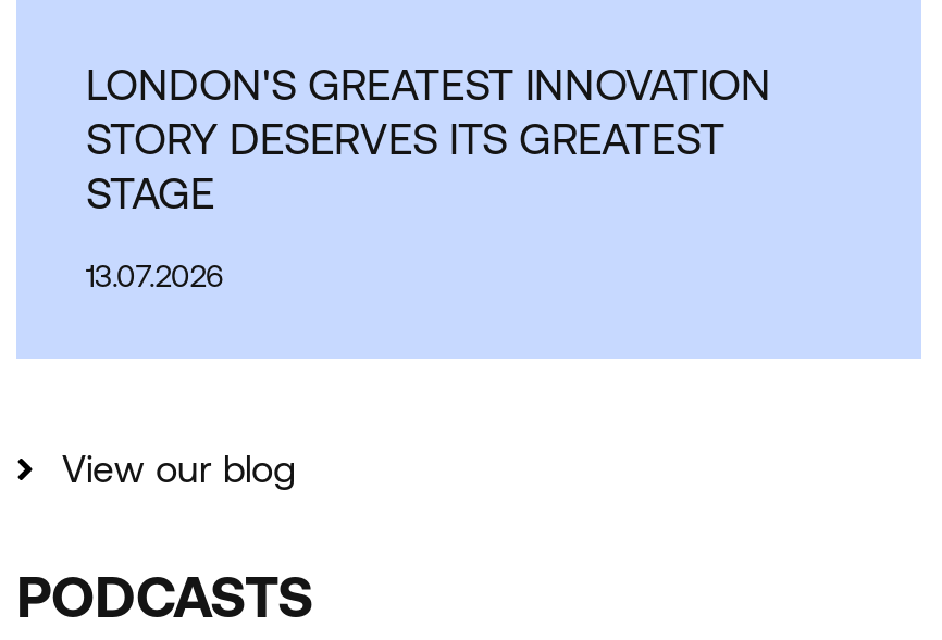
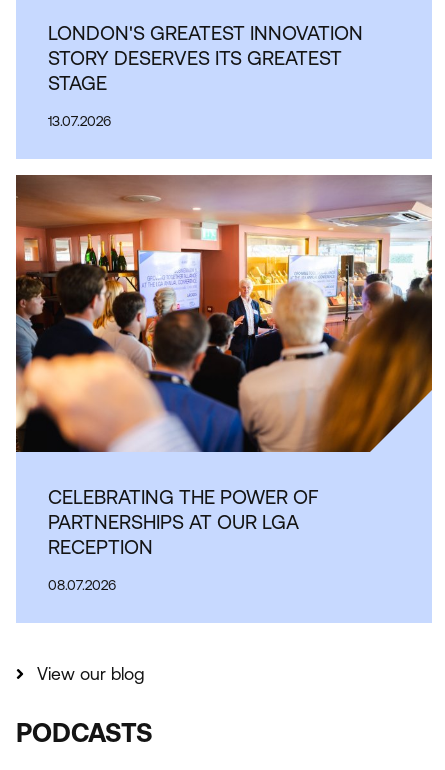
+ [image]
+ CELEBRATING THE POWER OF
+ PARTNERSHIPS AT OUR LGA
+ RECEPTION
+ 08.07.2026
